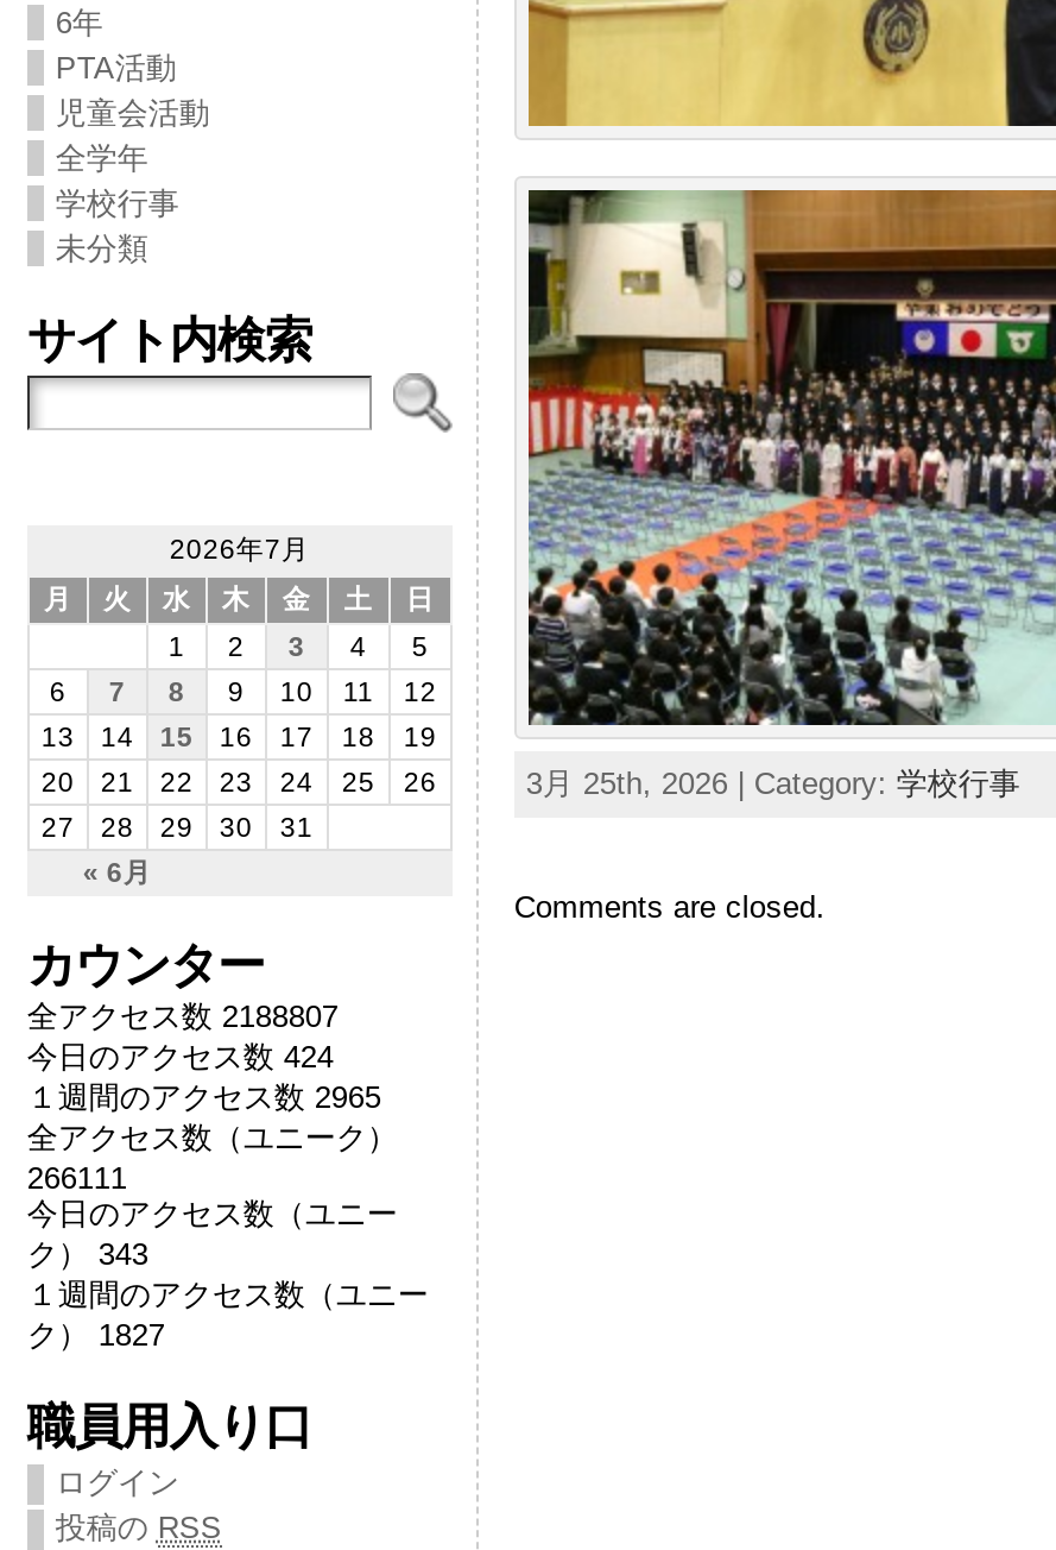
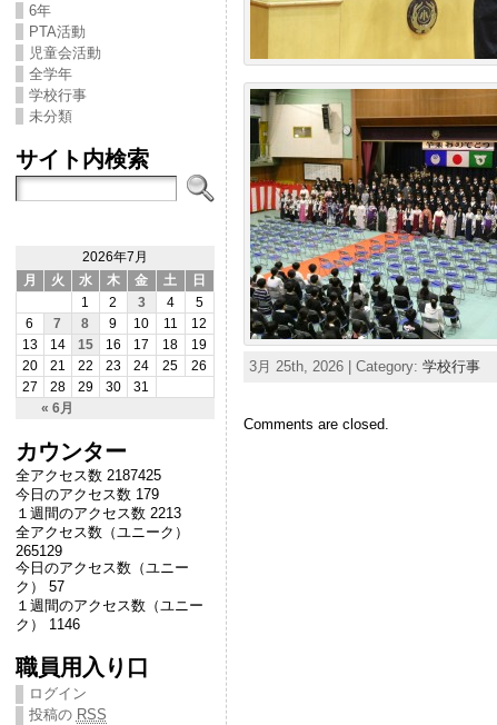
- 全アクセス数 2188807
+ 全アクセス数 2187425

- 今日のアクセス数 424
+ 今日のアクセス数 179

- １週間のアクセス数 2965
+ １週間のアクセス数 2213

- 266111
+ 265129

- ク） 343
+ ク） 57

- ク） 1827
+ ク） 1146
